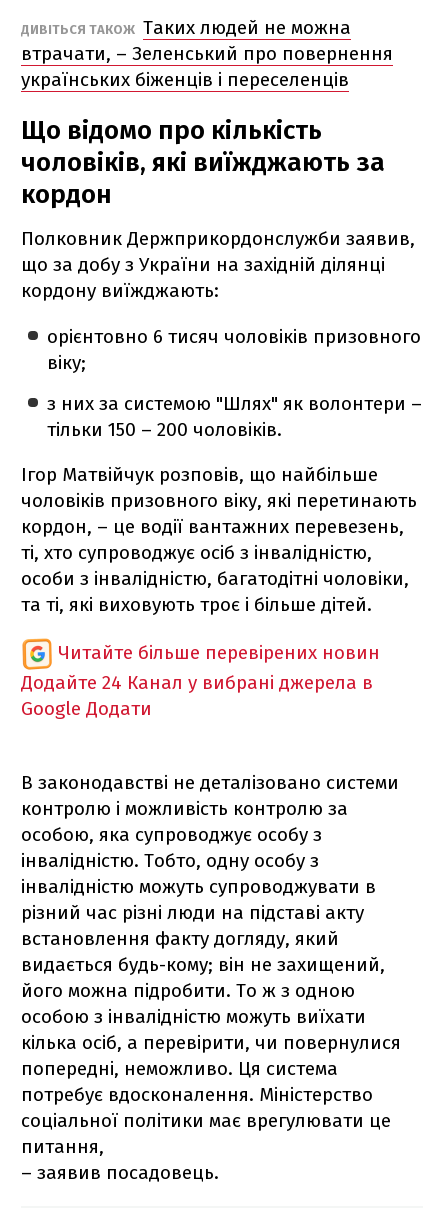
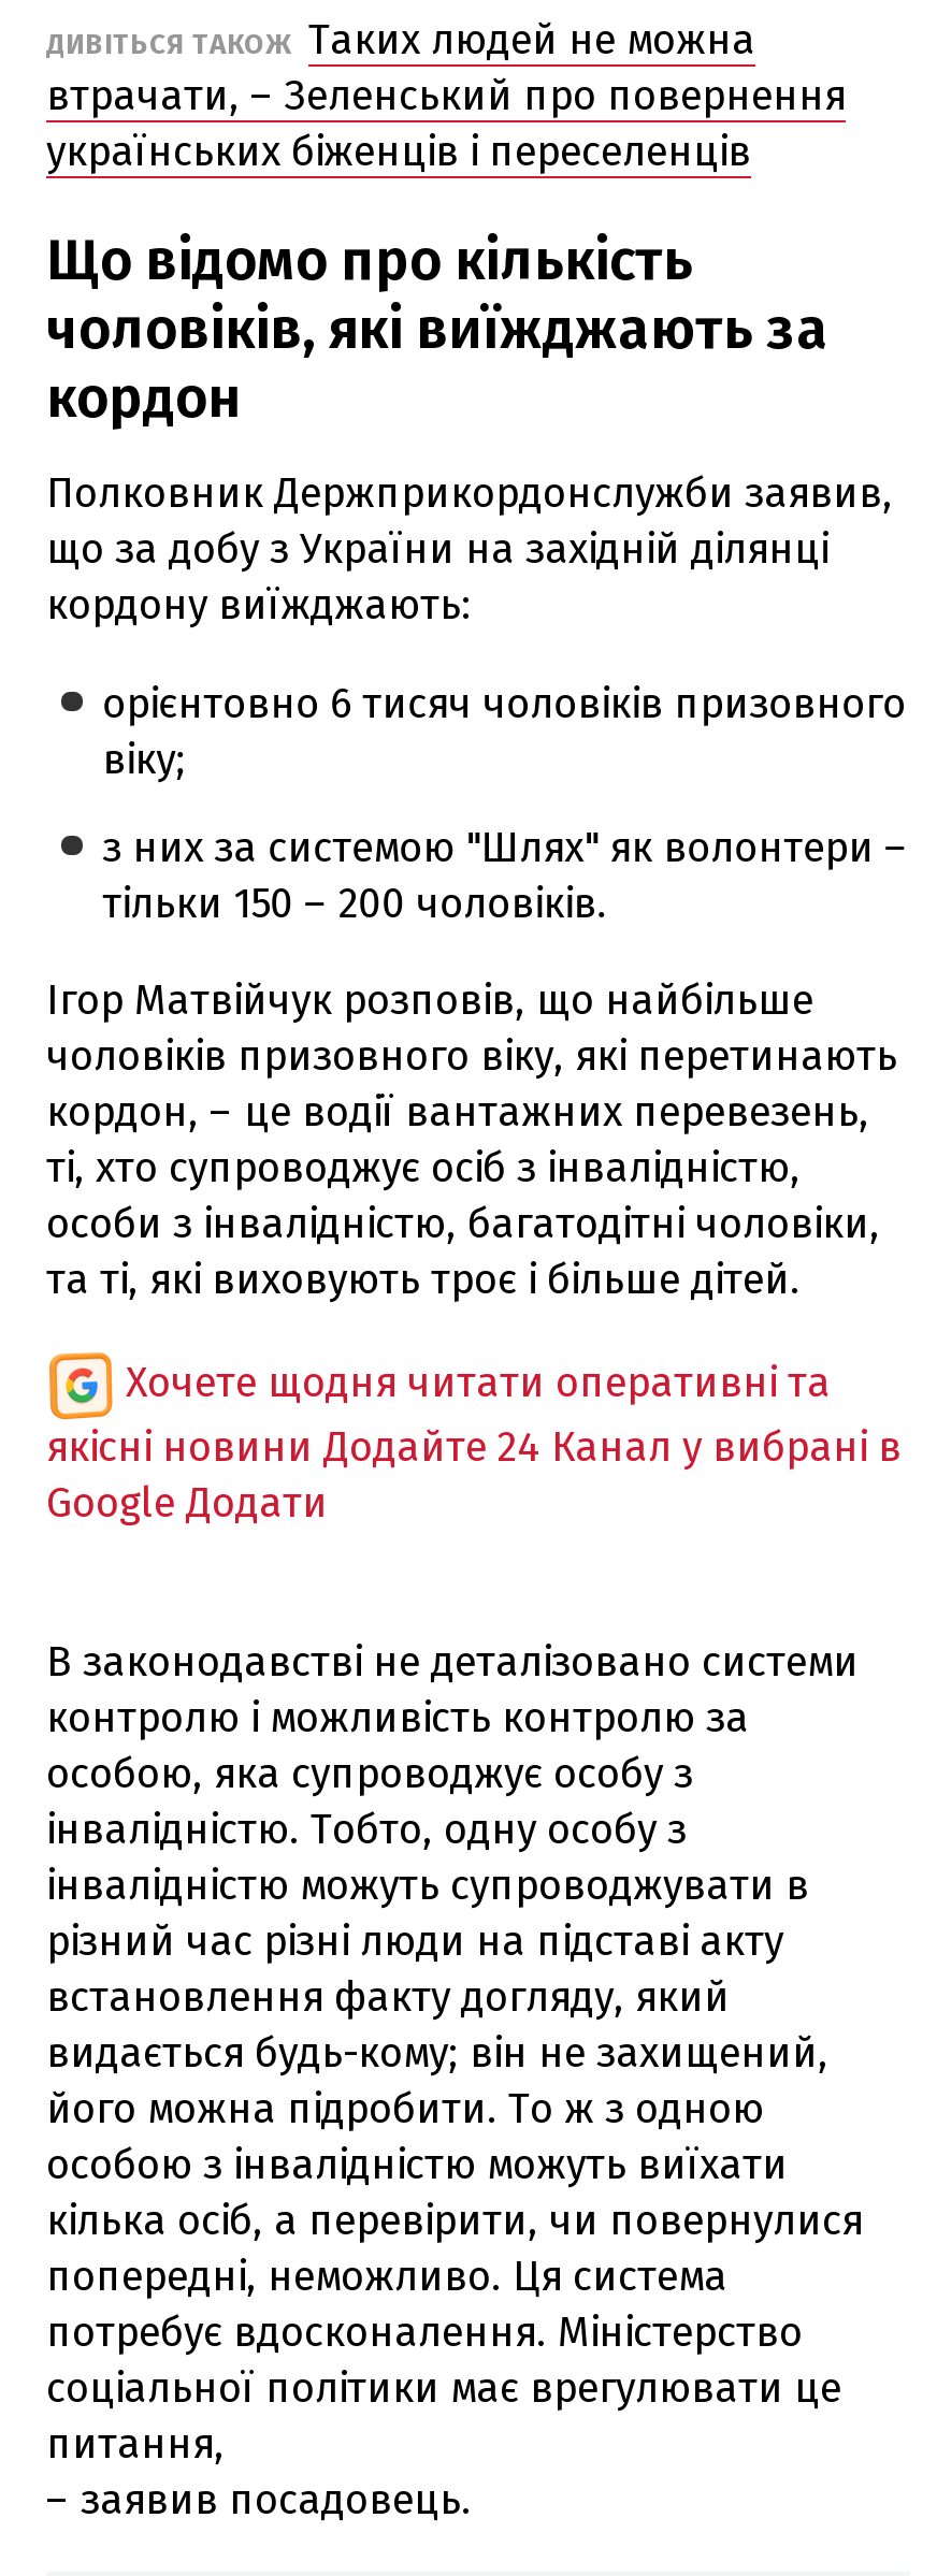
- Читайте більше перевірених новин
- Додайте 24 Канал у вибрані джерела в
+ Хочете щодня читати оперативні та
+ якісні новини Додайте 24 Канал у вибрані в
